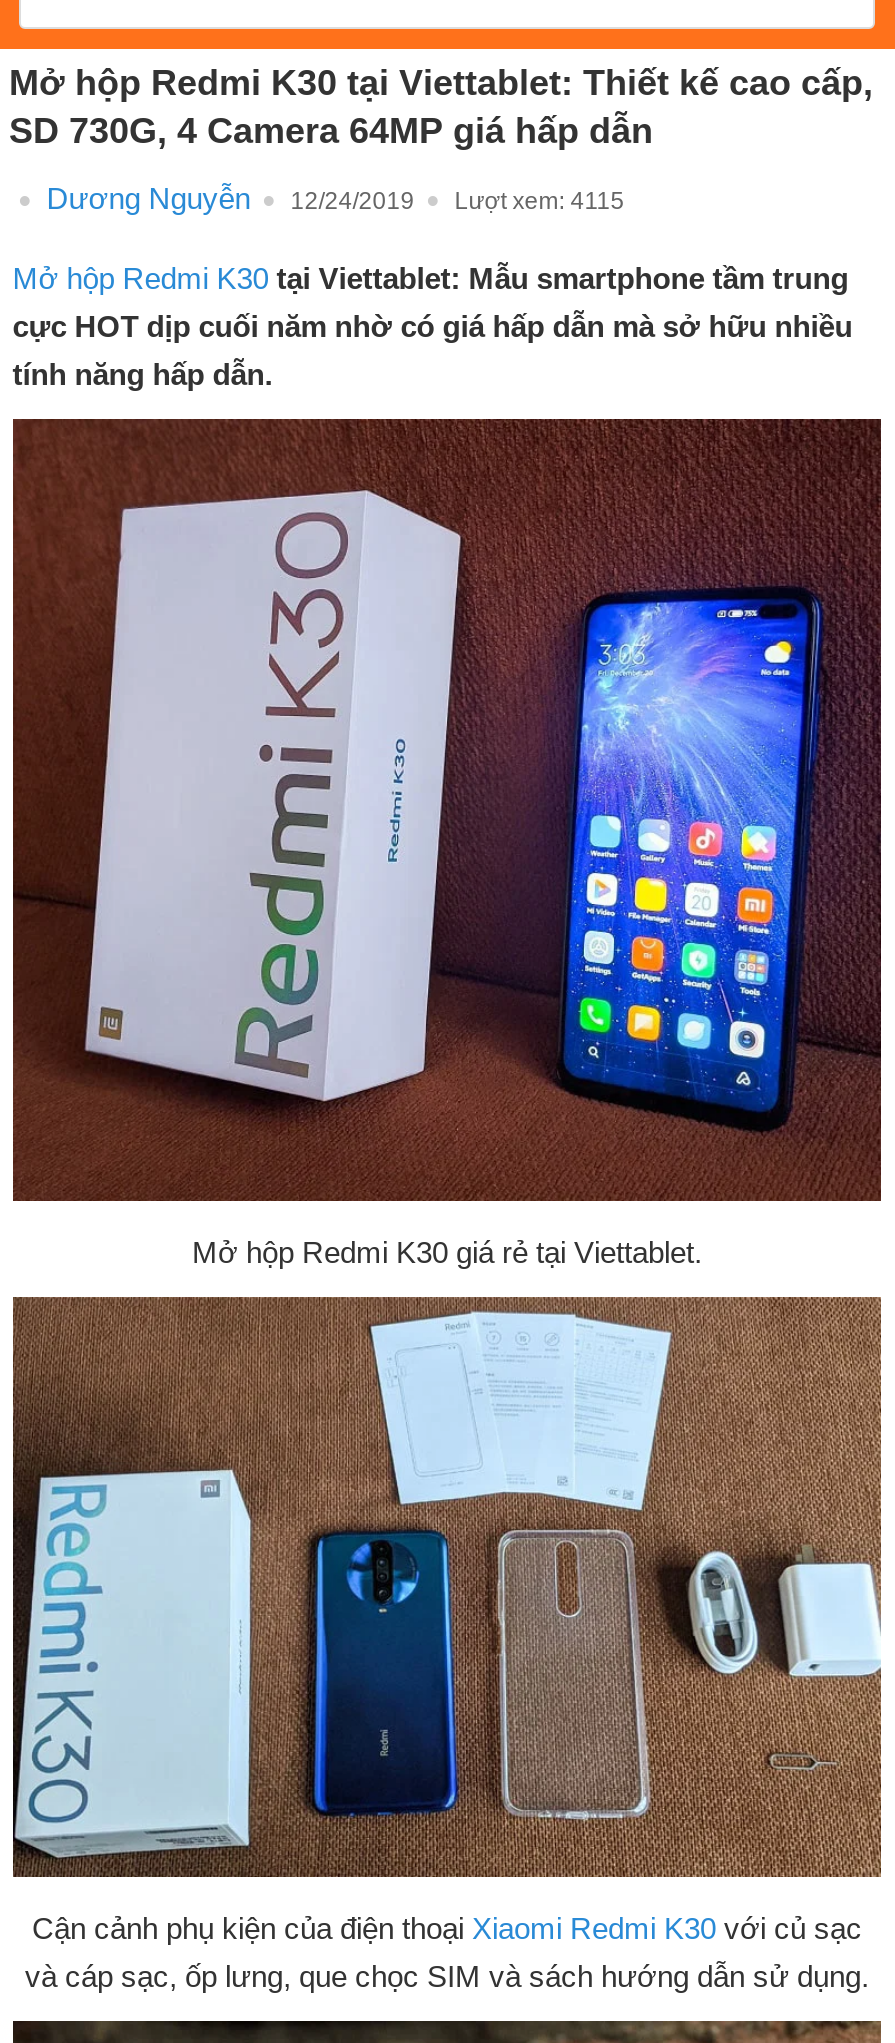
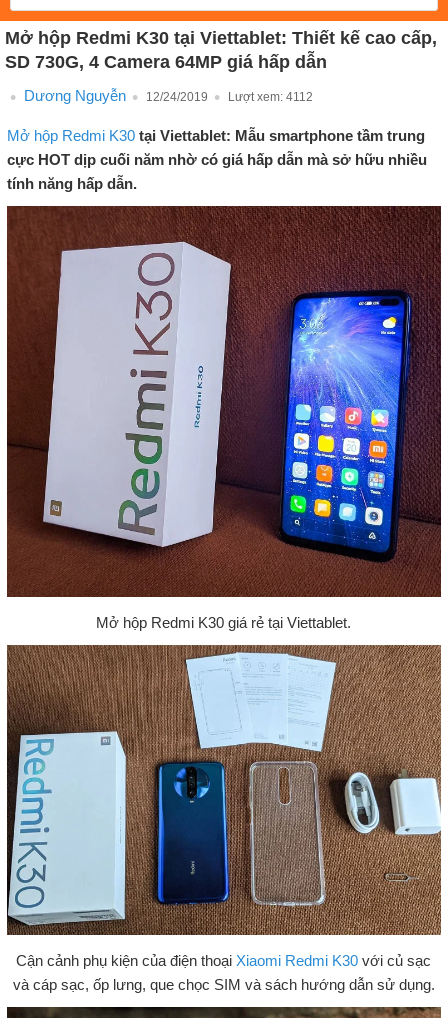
- Dương Nguyễn 12/24/2019 Lượt xem: 4115
+ Dương Nguyễn 12/24/2019 Lượt xem: 4112
